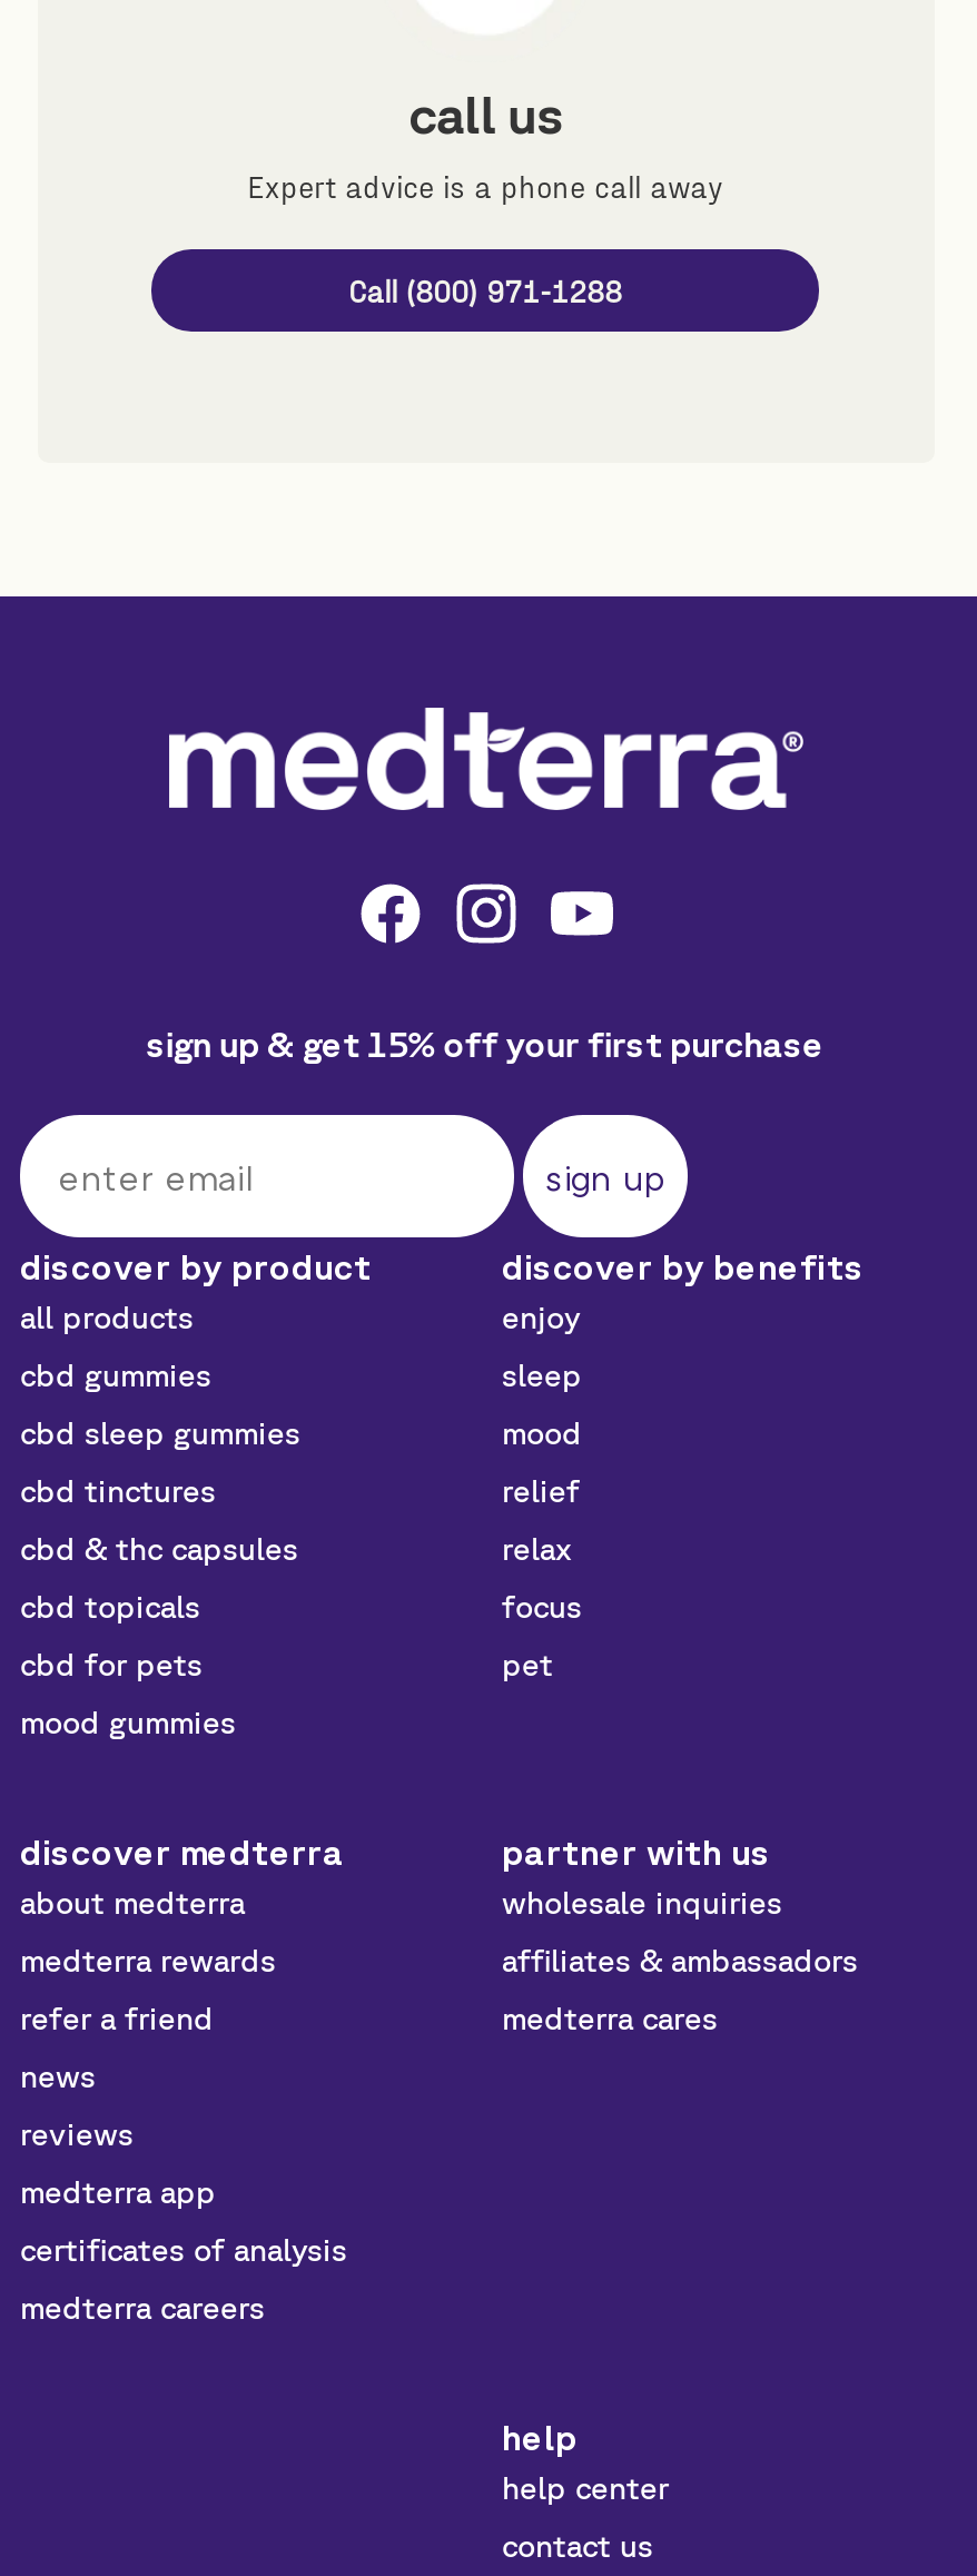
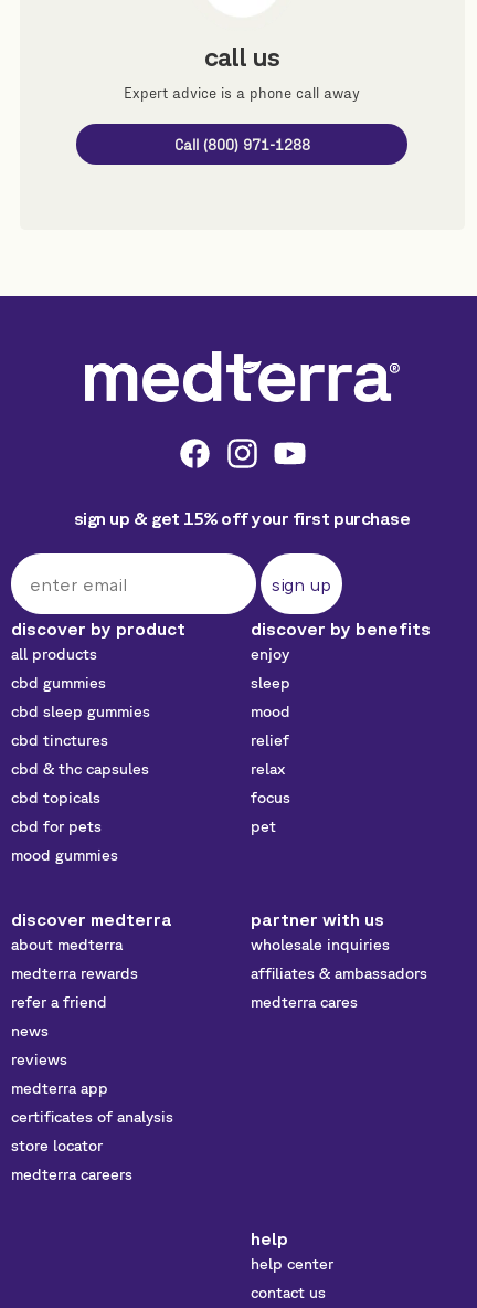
+ store locator
